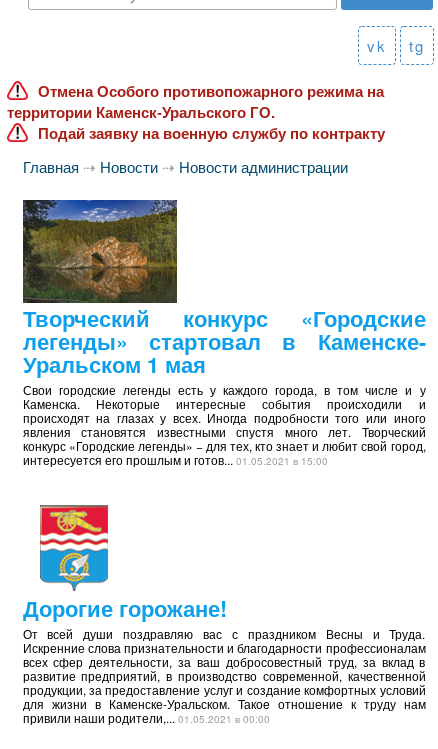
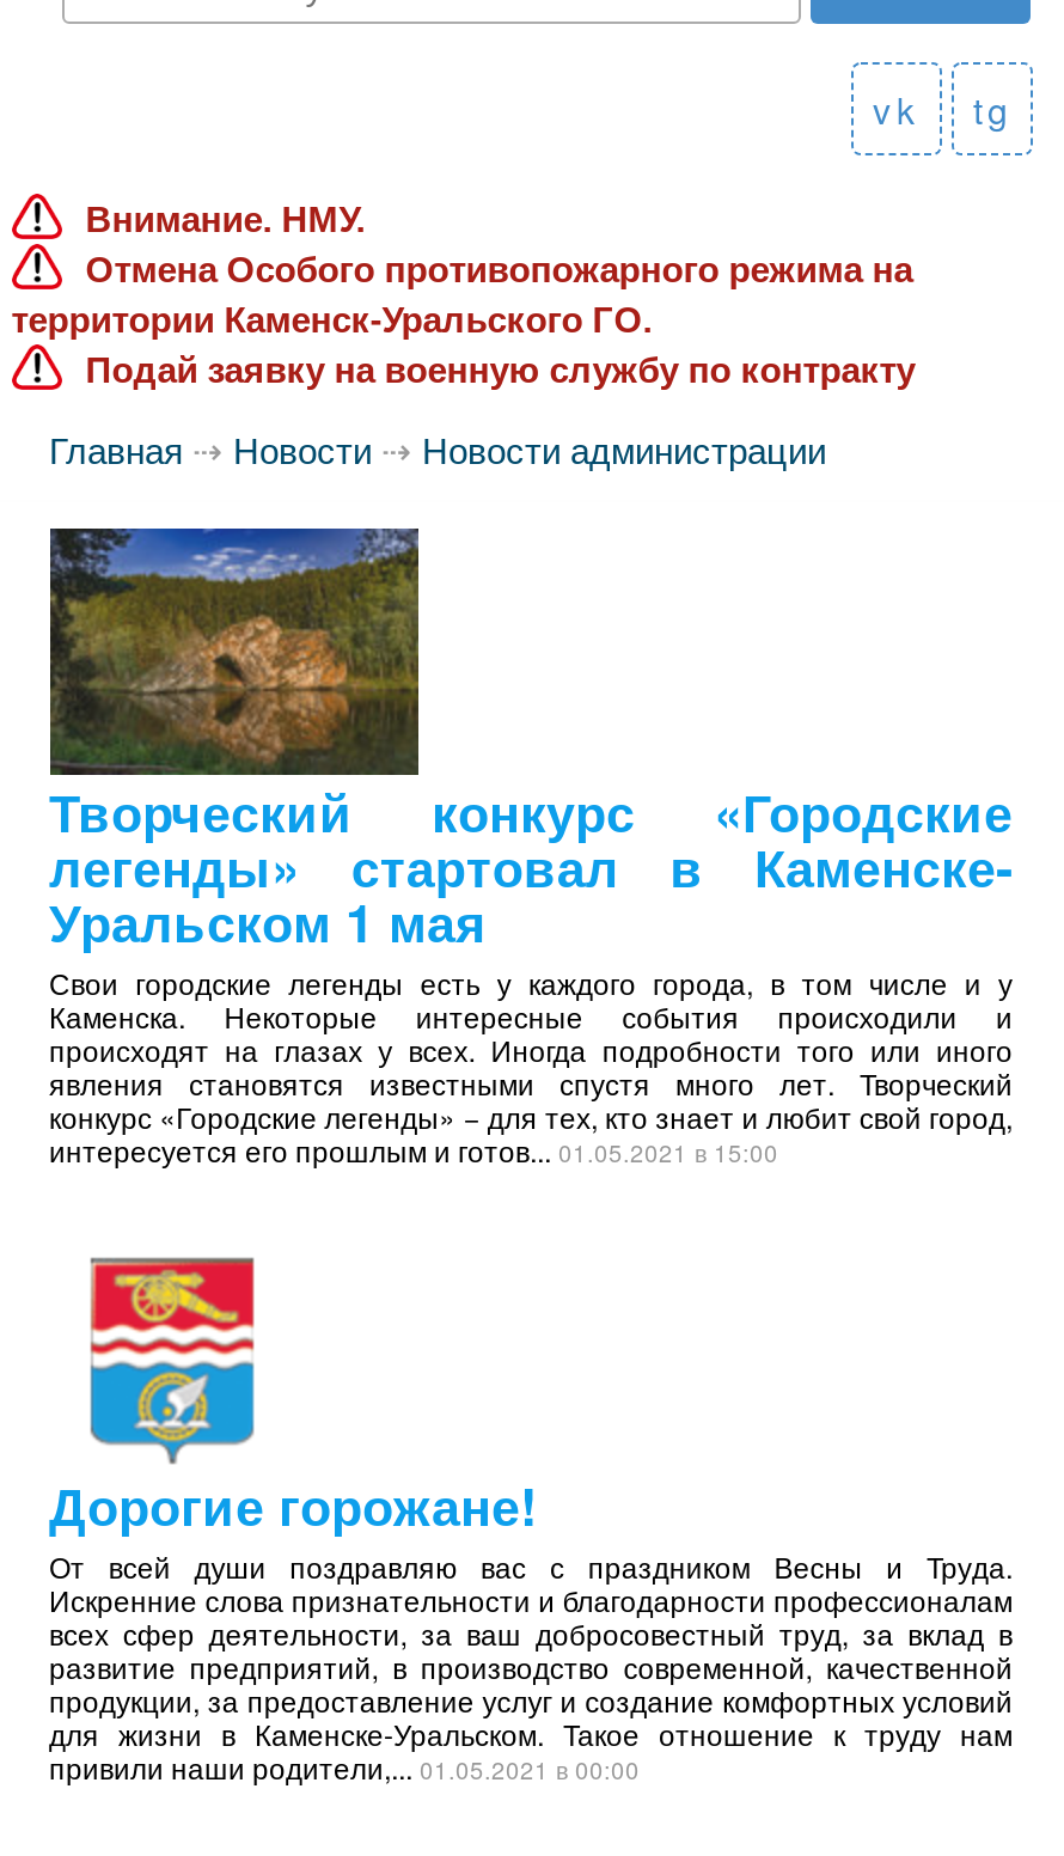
+ Внимание. НМУ.
